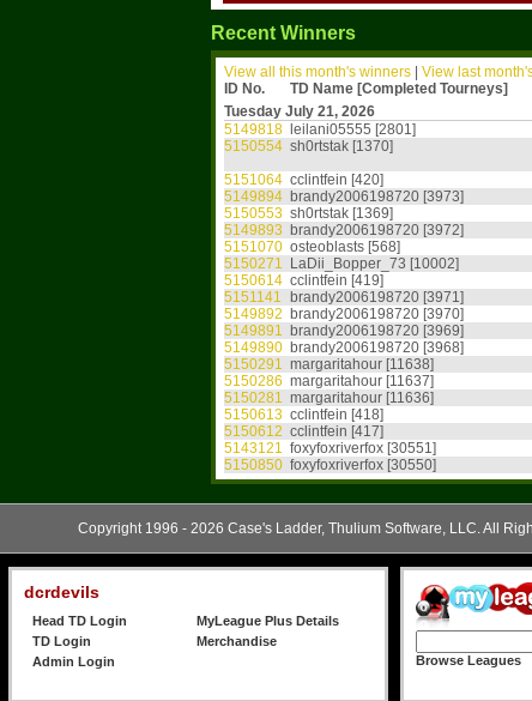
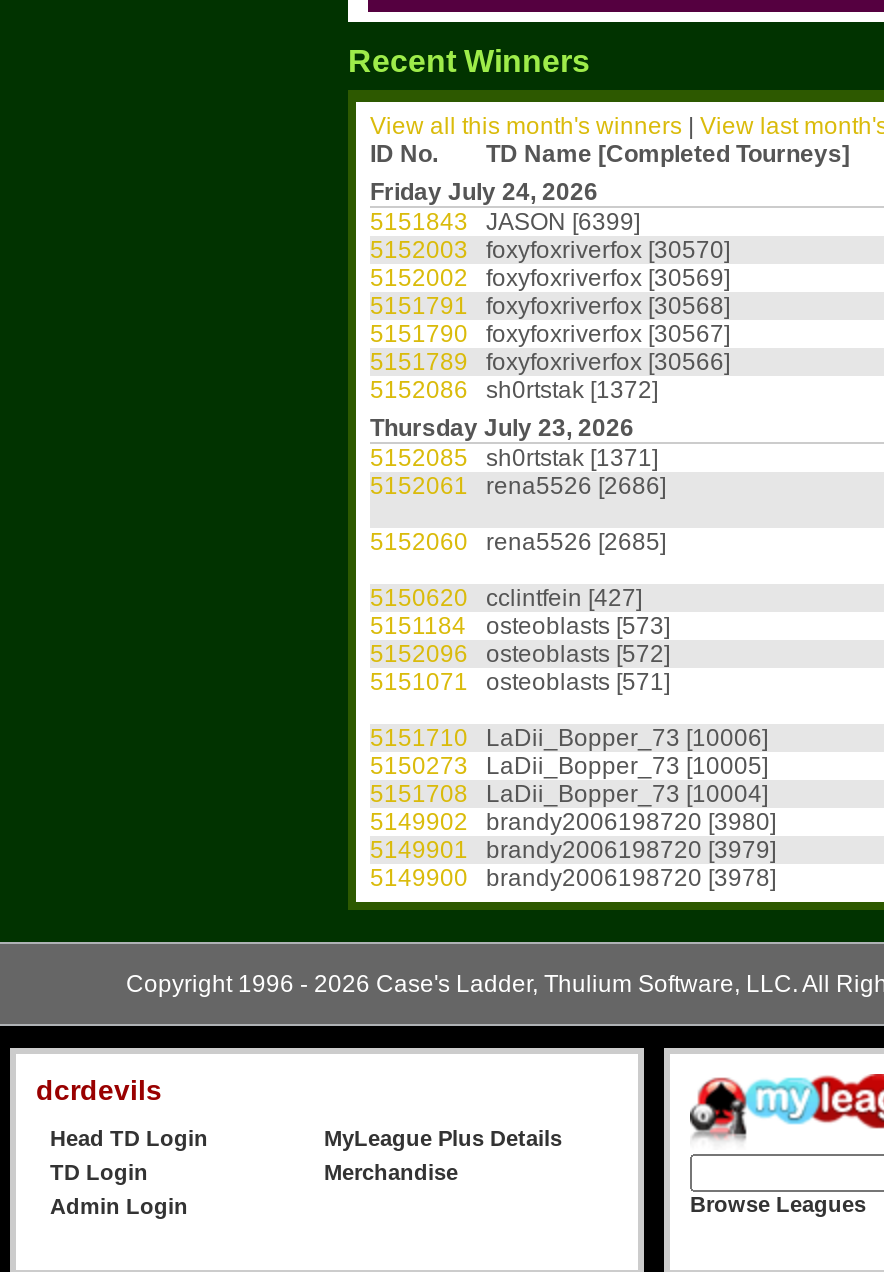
- Tuesday July 21, 2026
- 5149818 leilani05555 [2801]
- 5150554 sh0rtstak [1370]
- 5151064 cclintfein [420]
- 5149894 brandy2006198720 [3973]
- 5150553 sh0rtstak [1369]
- 5149893 brandy2006198720 [3972]
- 5151070 osteoblasts [568]
- 5150271 LaDii_Bopper_73 [10002]
- 5150614 cclintfein [419]
- 5151141 brandy2006198720 [3971]
- 5149892 brandy2006198720 [3970]
- 5149891 brandy2006198720 [3969]
- 5149890 brandy2006198720 [3968]
- 5150291 margaritahour [11638]
- 5150286 margaritahour [11637]
- 5150281 margaritahour [11636]
- 5150613 cclintfein [418]
- 5150612 cclintfein [417]
- 5143121 foxyfoxriverfox [30551]
- 5150850 foxyfoxriverfox [30550]
+ Friday July 24, 2026
+ 5151843
+ JASON [6399]
+ 5152003
+ foxyfoxriverfox [30570]
+ 5152002
+ foxyfoxriverfox [30569]
+ 5151791
+ foxyfoxriverfox [30568]
+ 5151790
+ foxyfoxriverfox [30567]
+ 5151789
+ foxyfoxriverfox [30566]
+ 5152086
+ sh0rtstak [1372]
+ Thursday July 23, 2026
+ 5152085
+ sh0rtstak [1371]
+ 5152061
+ rena5526 [2686]
+ 5152060
+ rena5526 [2685]
+ 5150620
+ cclintfein [427]
+ 5151184
+ osteoblasts [573]
+ 5152096
+ osteoblasts [572]
+ 5151071
+ osteoblasts [571]
+ 5151710
+ LaDii_Bopper_73 [10006]
+ 5150273
+ LaDii_Bopper_73 [10005]
+ 5151708
+ LaDii_Bopper_73 [10004]
+ 5149902
+ brandy2006198720 [3980]
+ 5149901
+ brandy2006198720 [3979]
+ 5149900
+ brandy2006198720 [3978]
